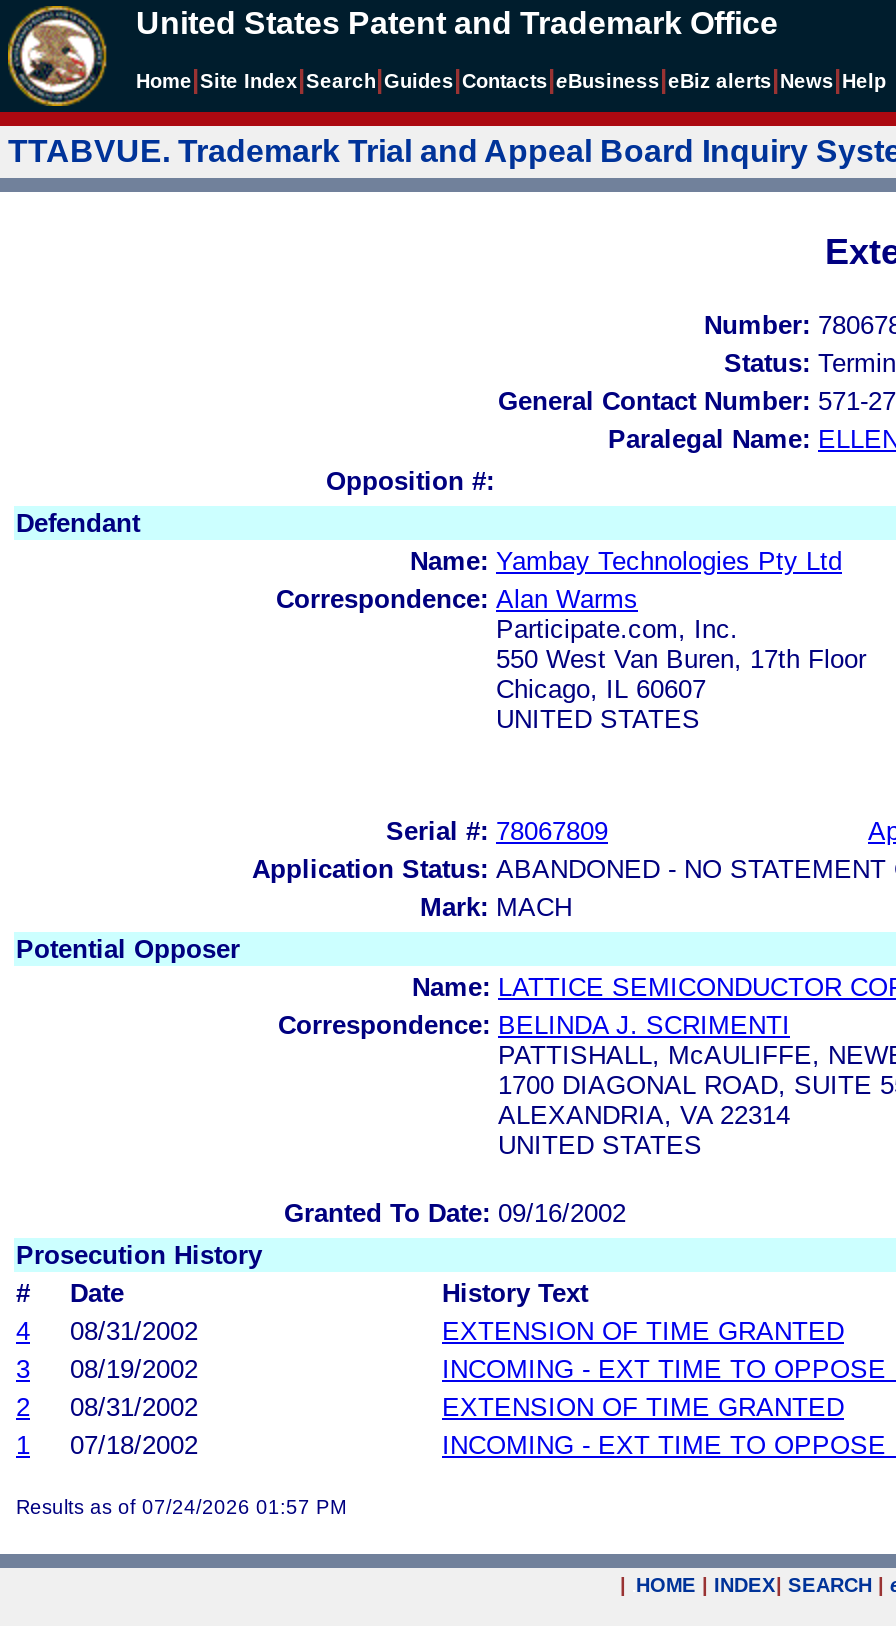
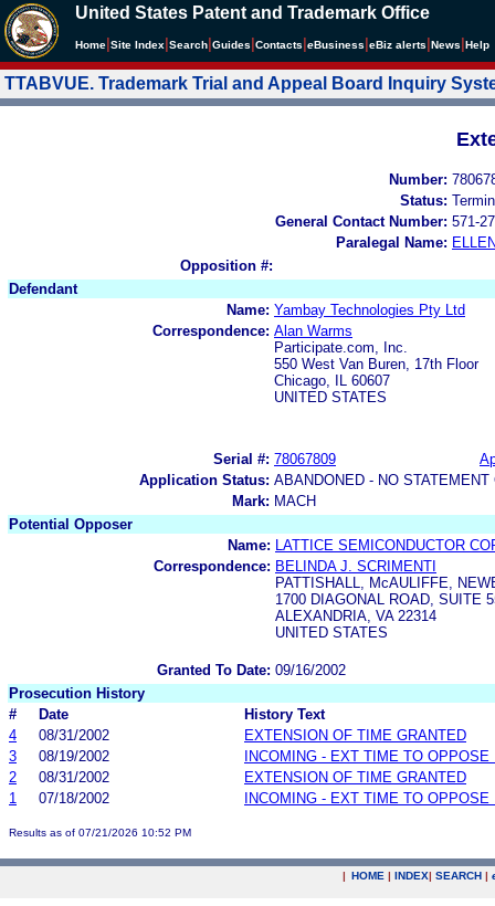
- Results as of 07/24/2026 01:57 PM
+ Results as of 07/21/2026 10:52 PM
